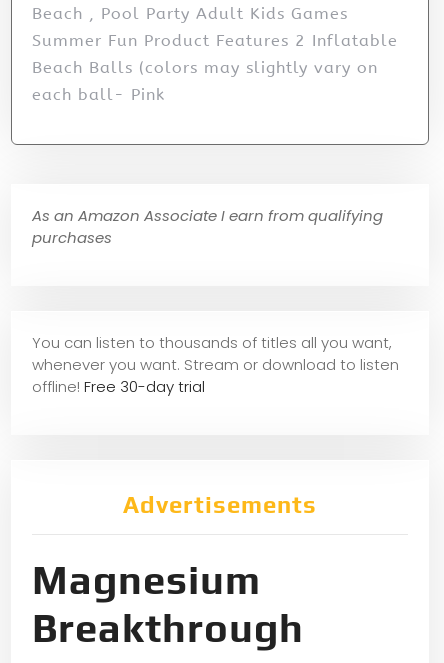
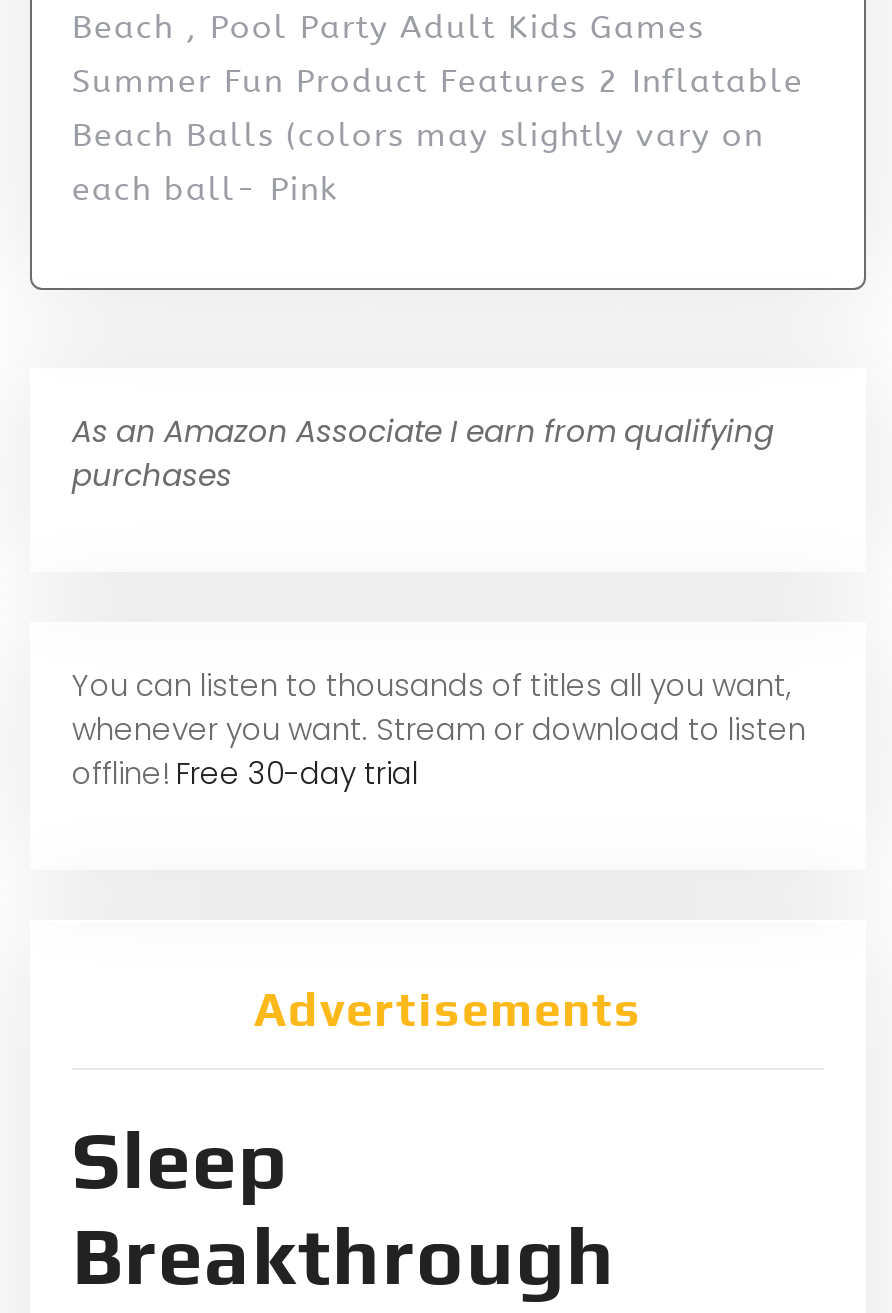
- Magnesium
+ Sleep
